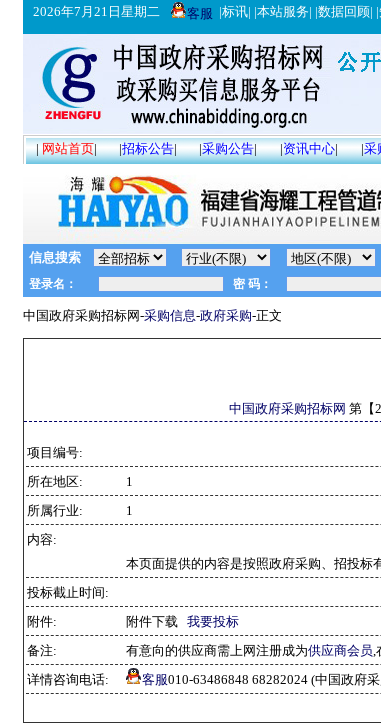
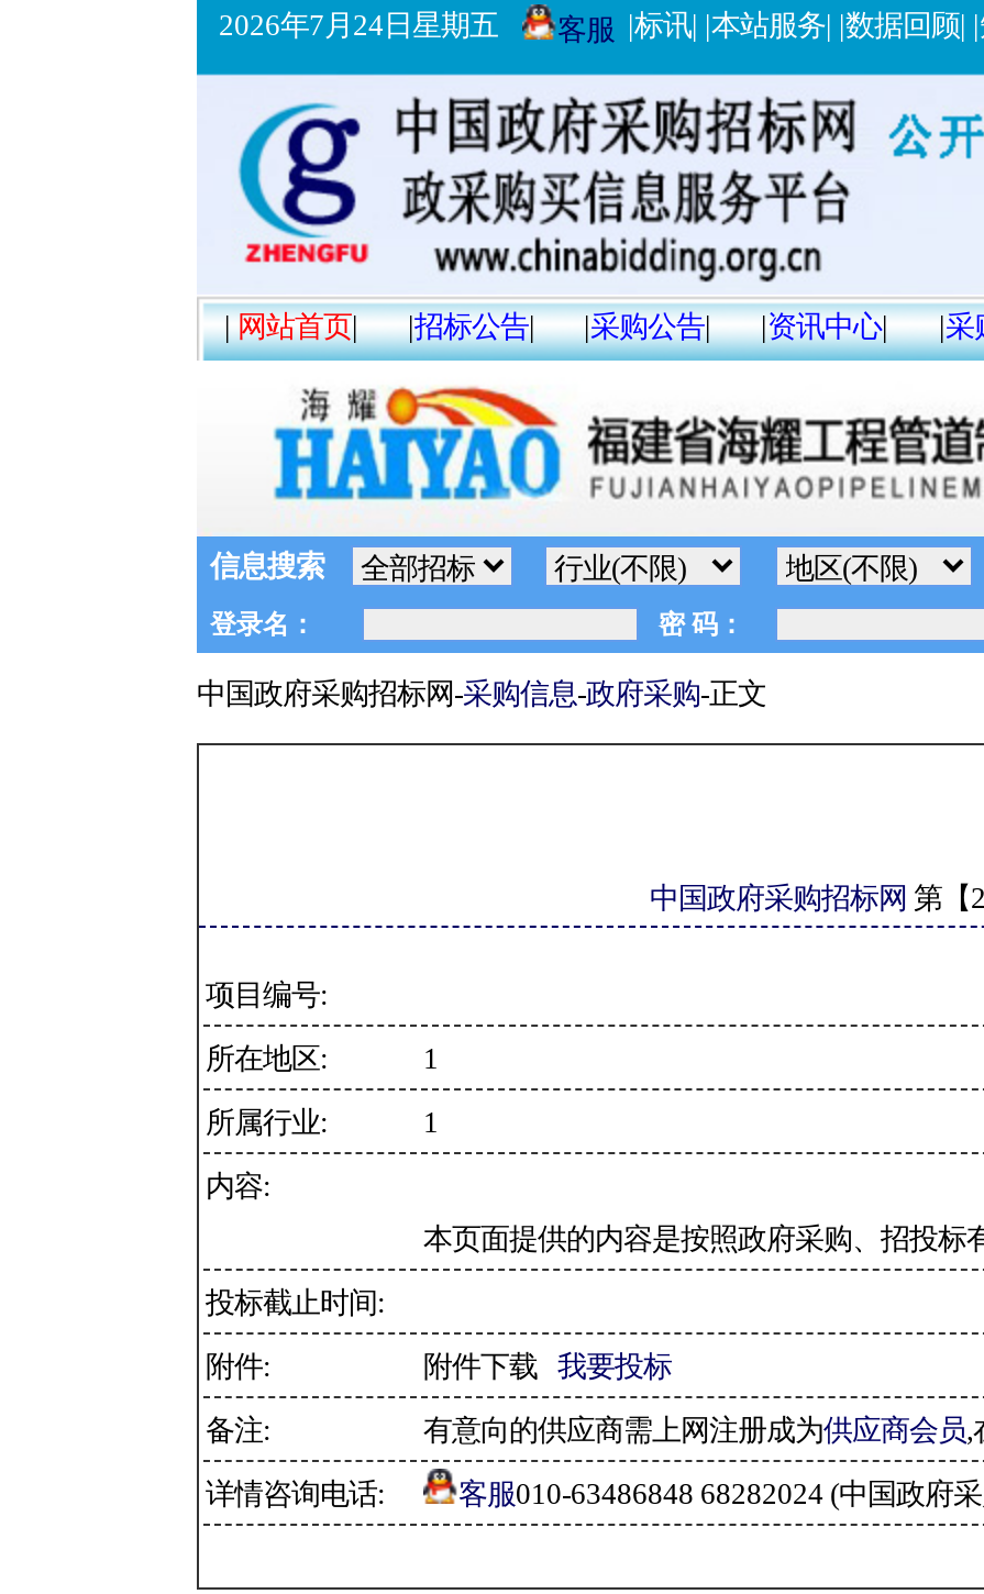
- 2026年7月21日星期二
+ 2026年7月24日星期五
